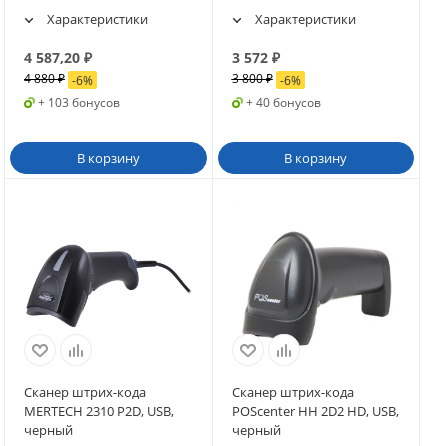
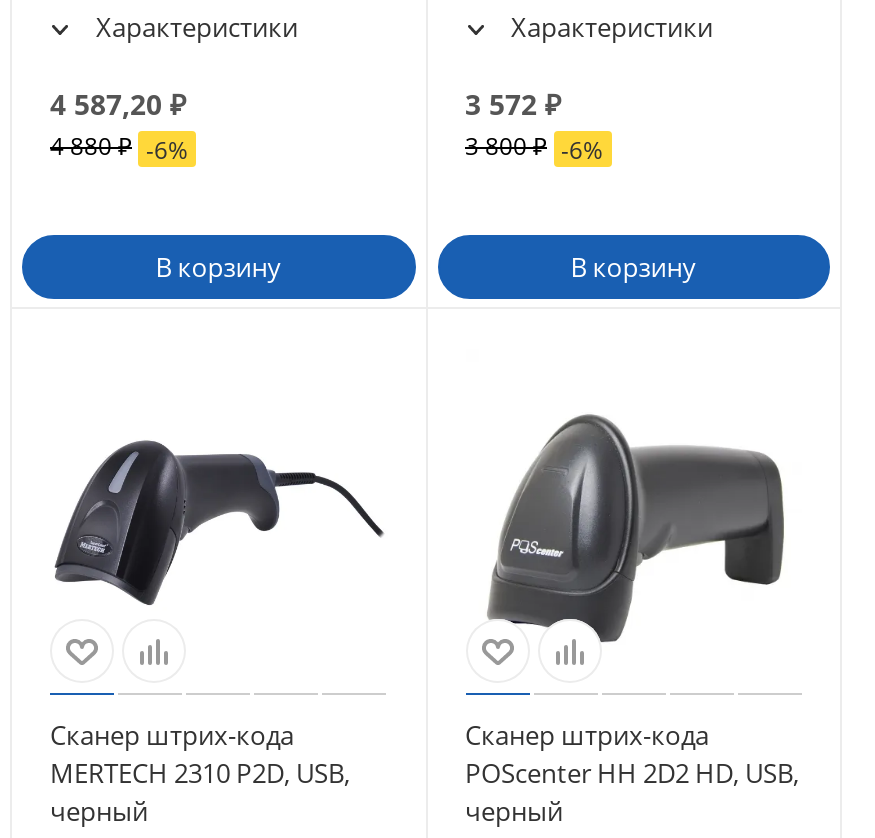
- + 103 бонусов

- + 40 бонусов
